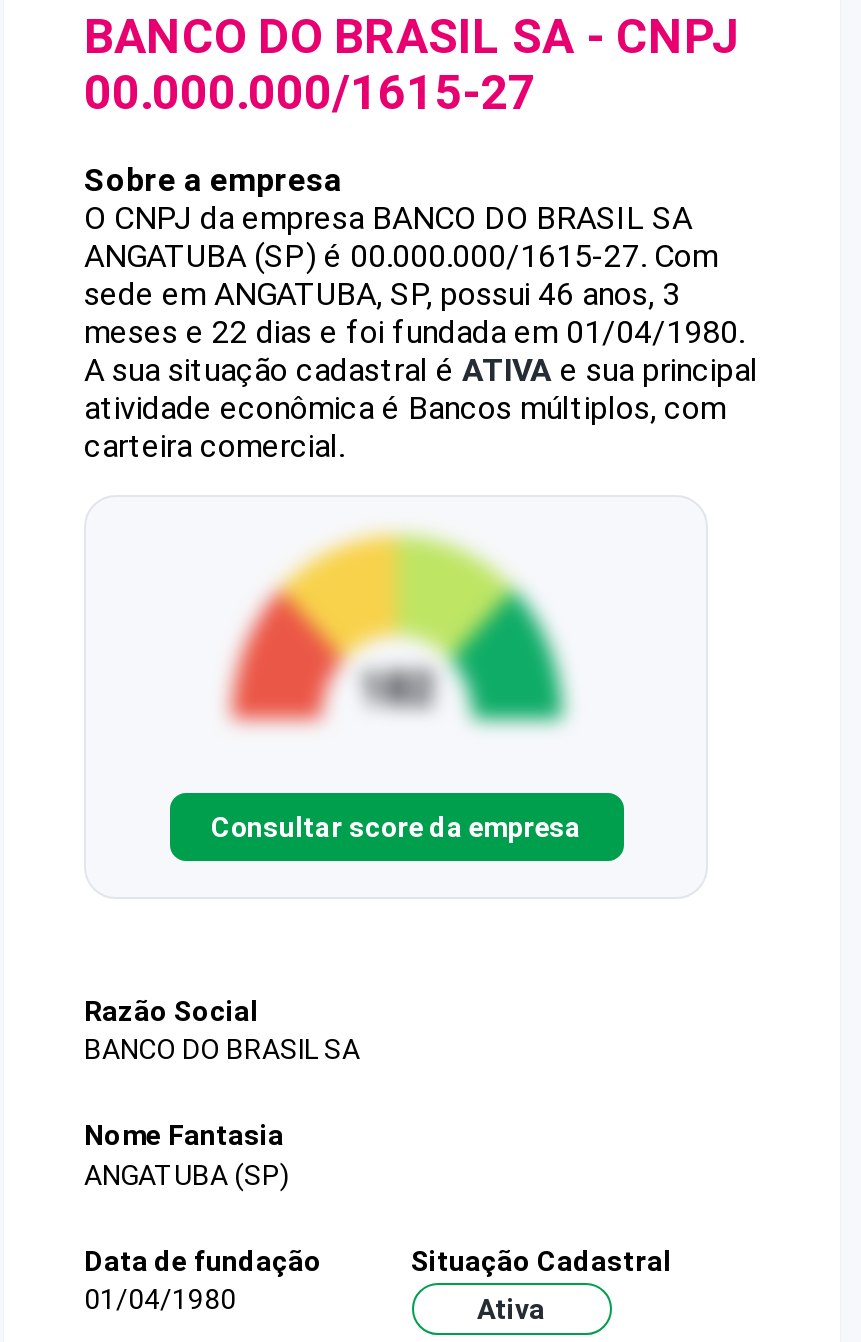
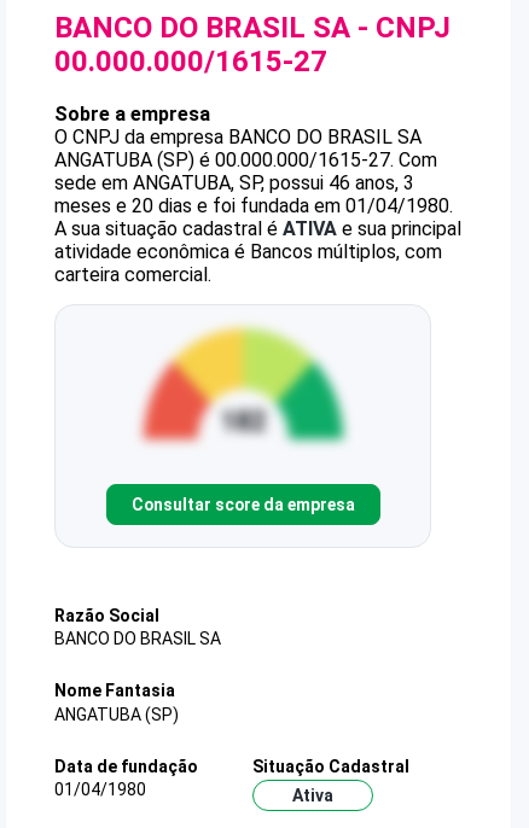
- meses e 22 dias e foi fundada em 01/04/1980.
+ meses e 20 dias e foi fundada em 01/04/1980.
